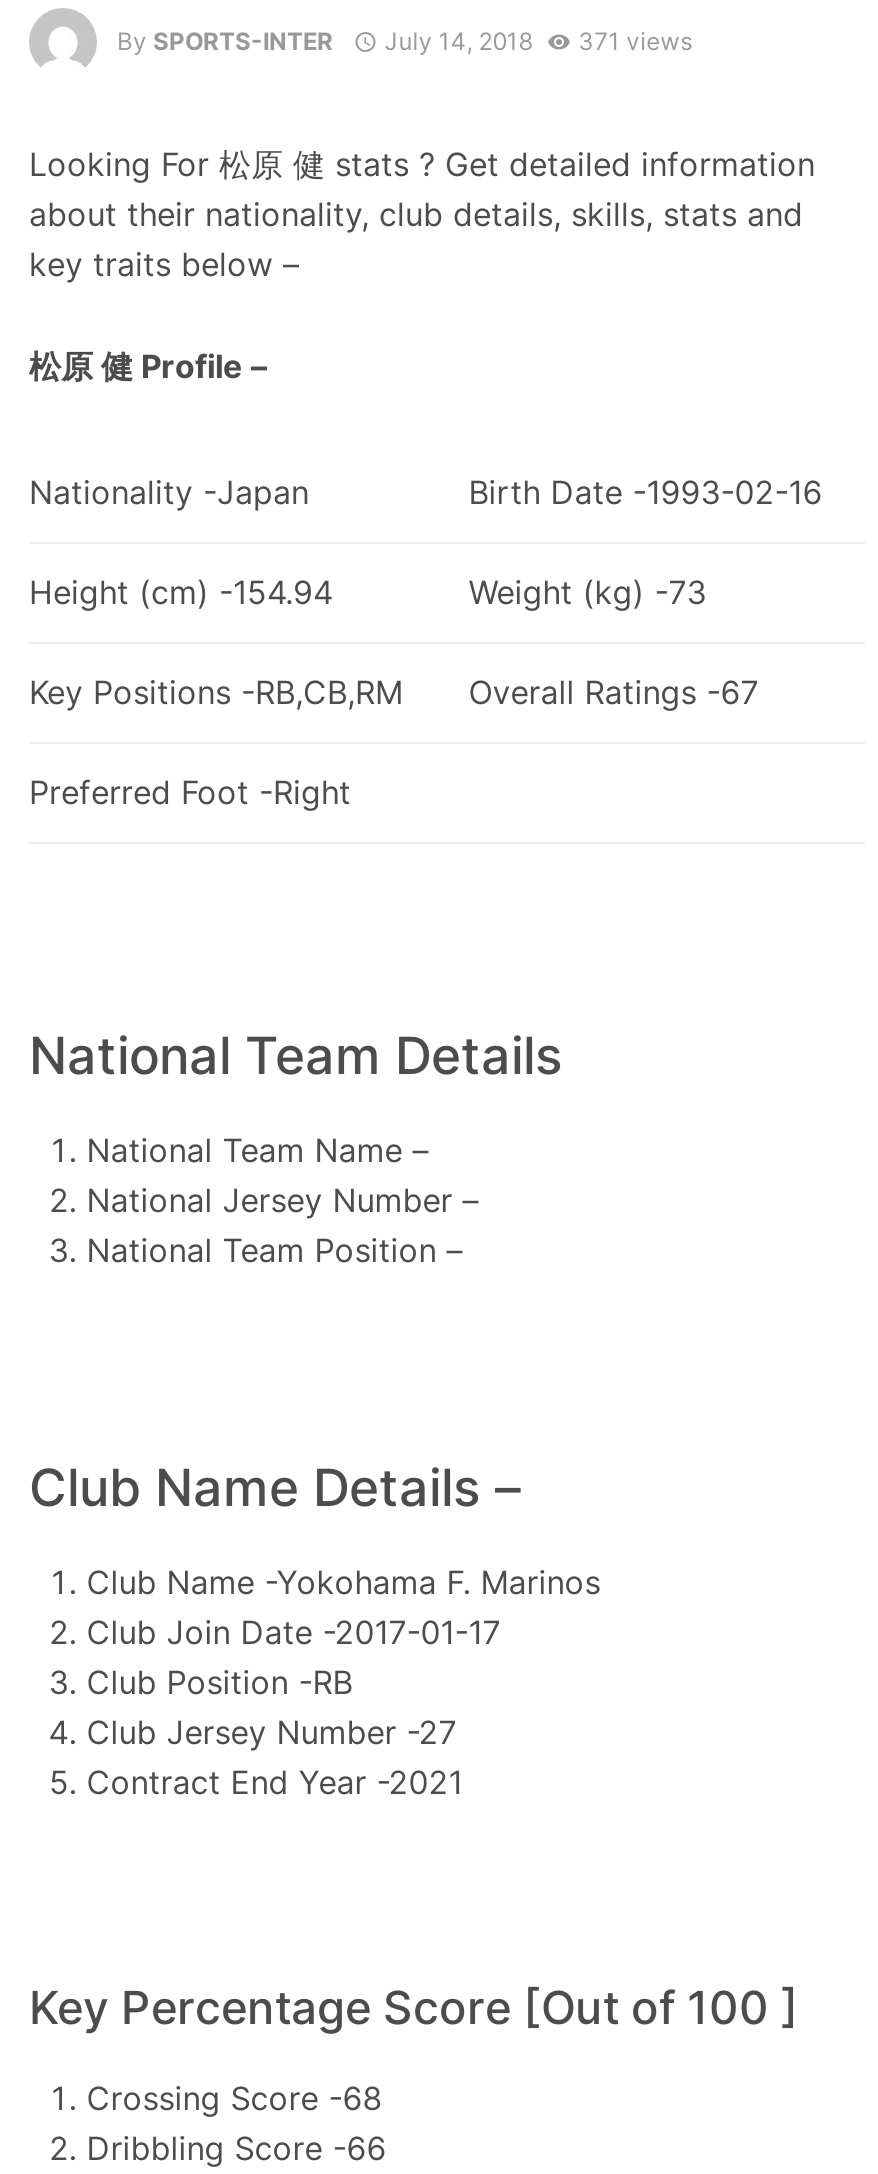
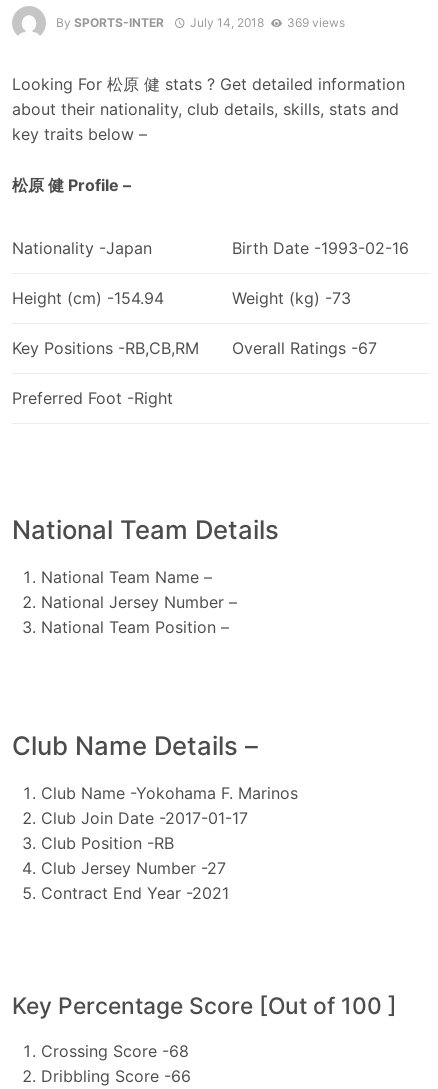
- By SPORTS-INTER July 14, 2018 371 views
+ By SPORTS-INTER July 14, 2018 369 views
